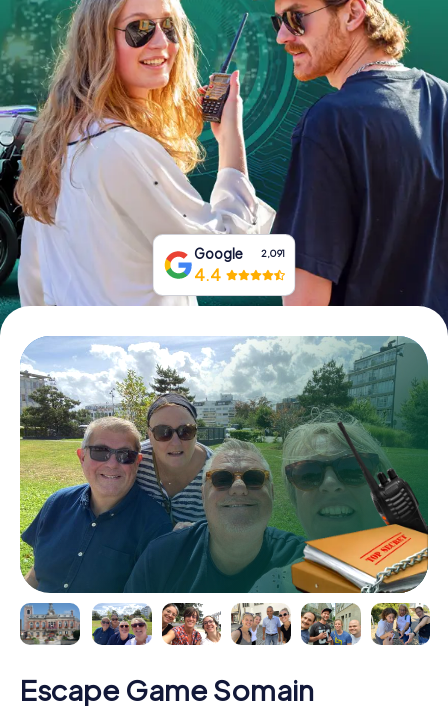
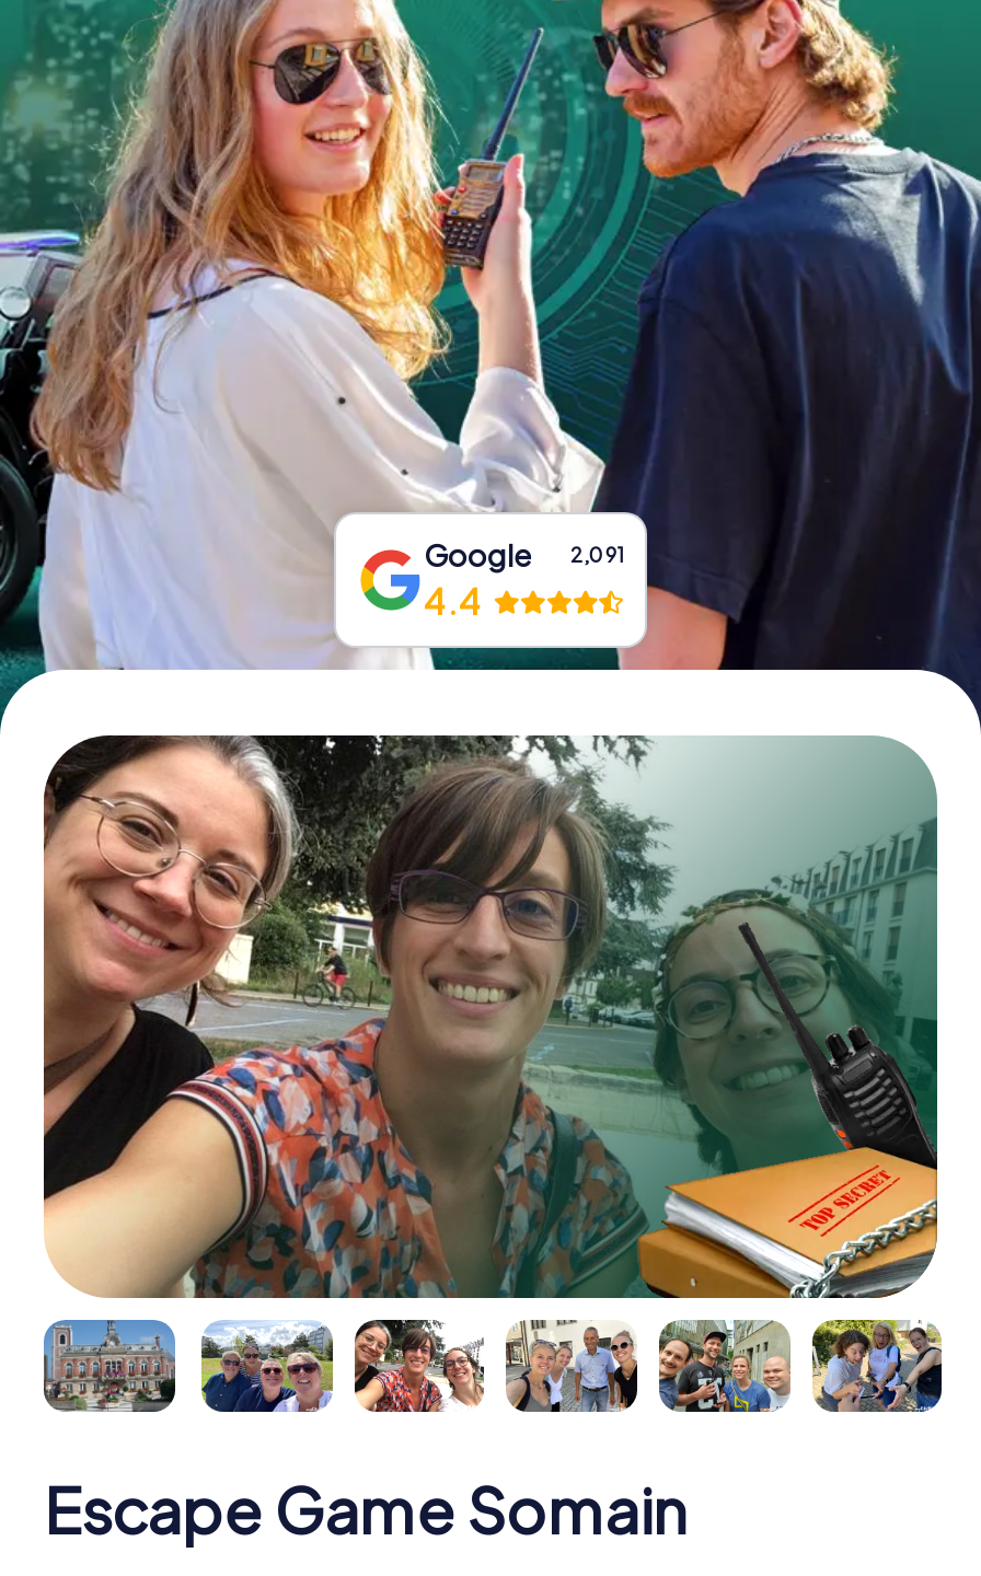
- [image]
+ [image]
